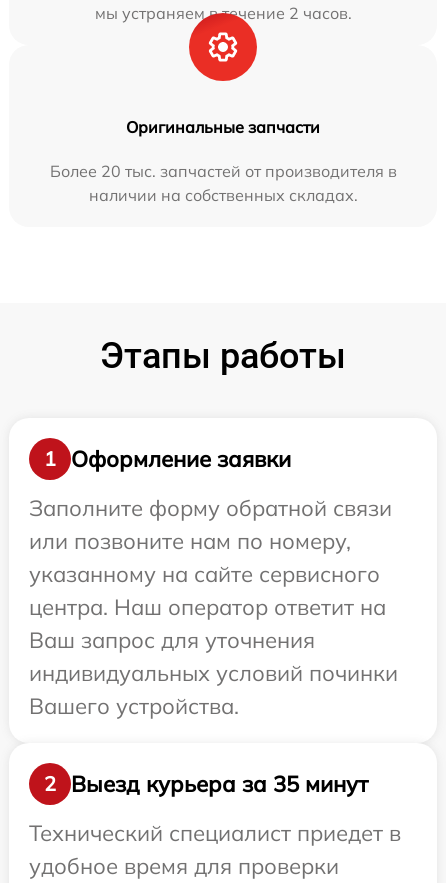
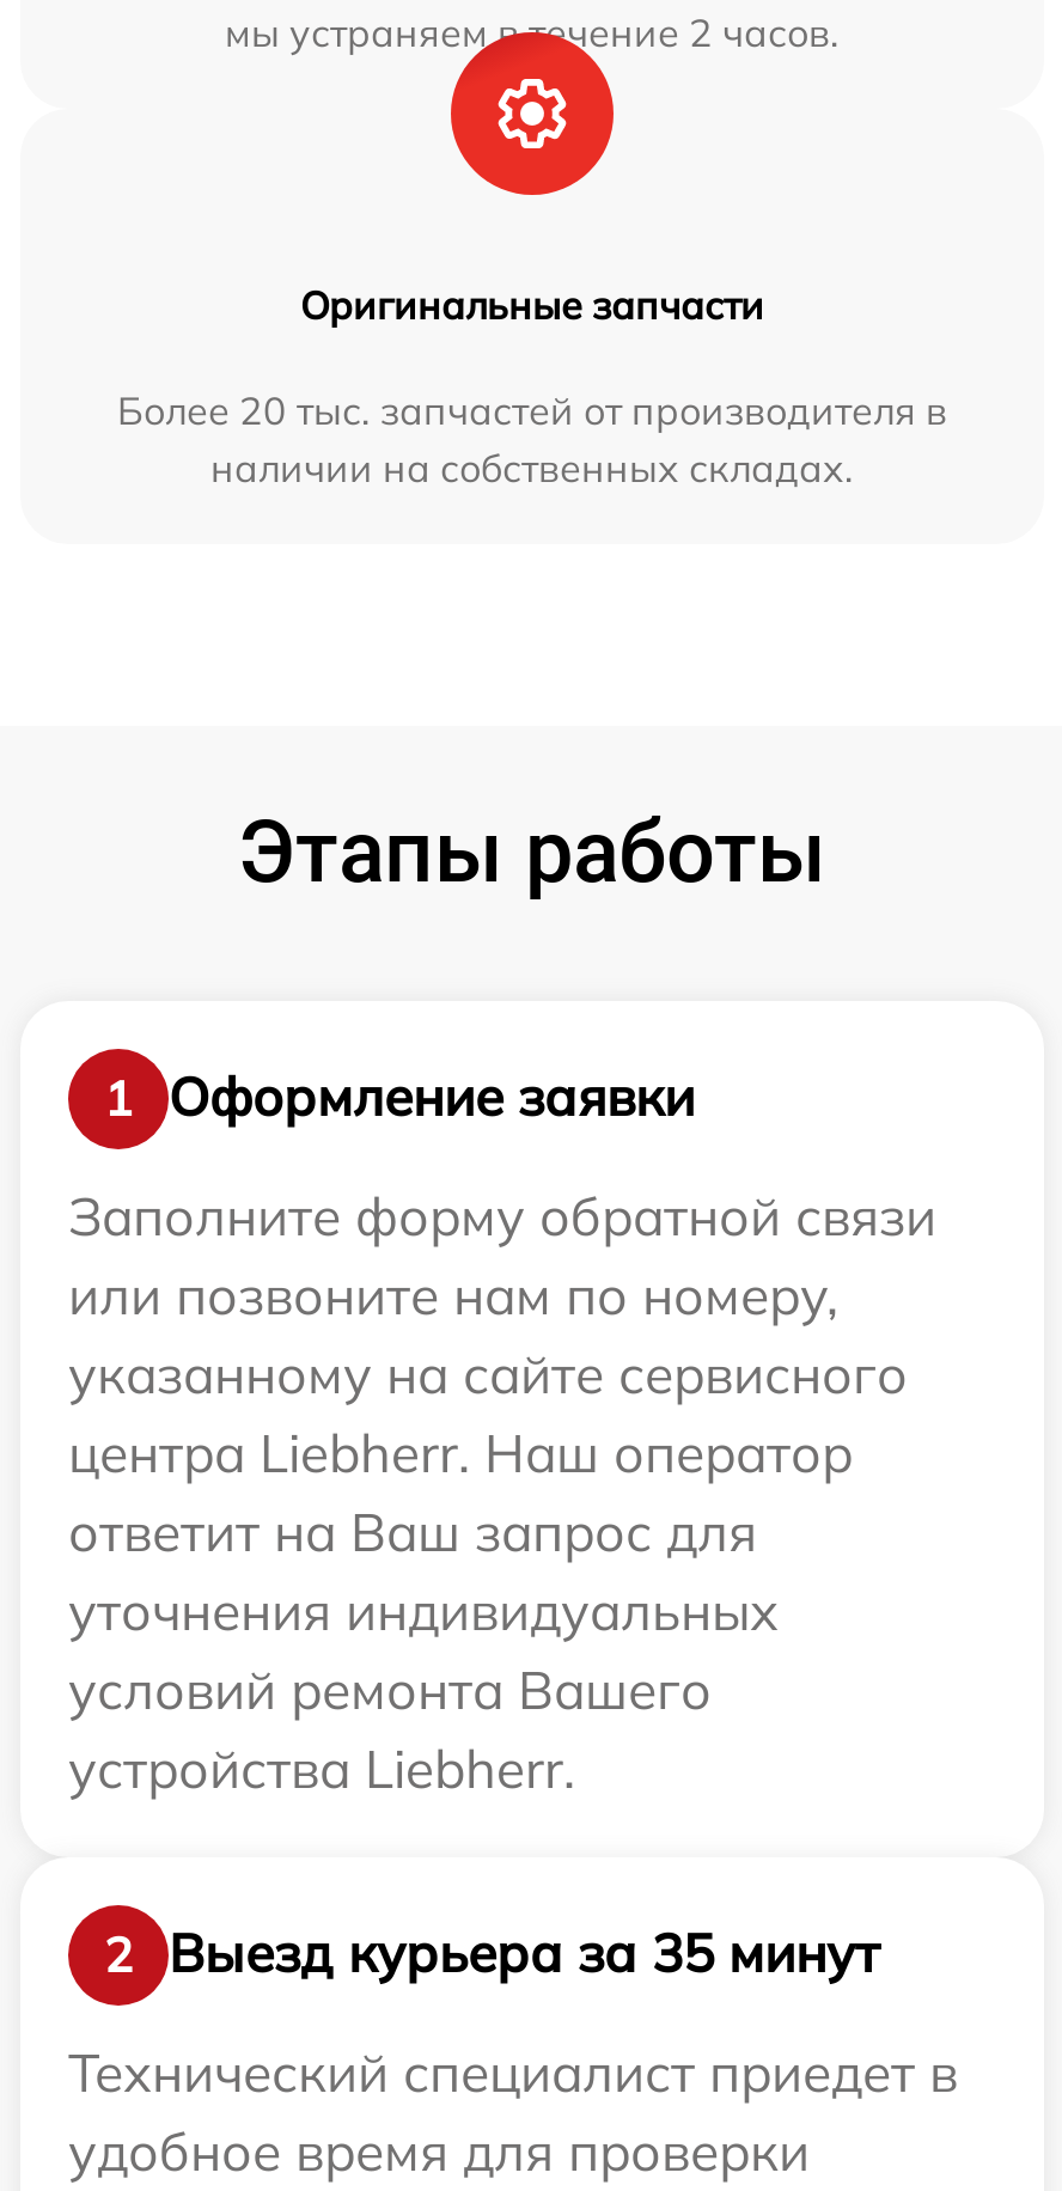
- центра. Наш оператор ответит на
- Ваш запрос для уточнения
- индивидуальных условий починки
- Вашего устройства.
+ центра Liebherr. Наш оператор
+ ответит на Ваш запрос для
+ уточнения индивидуальных
+ условий ремонта Вашего
+ устройства Liebherr.
